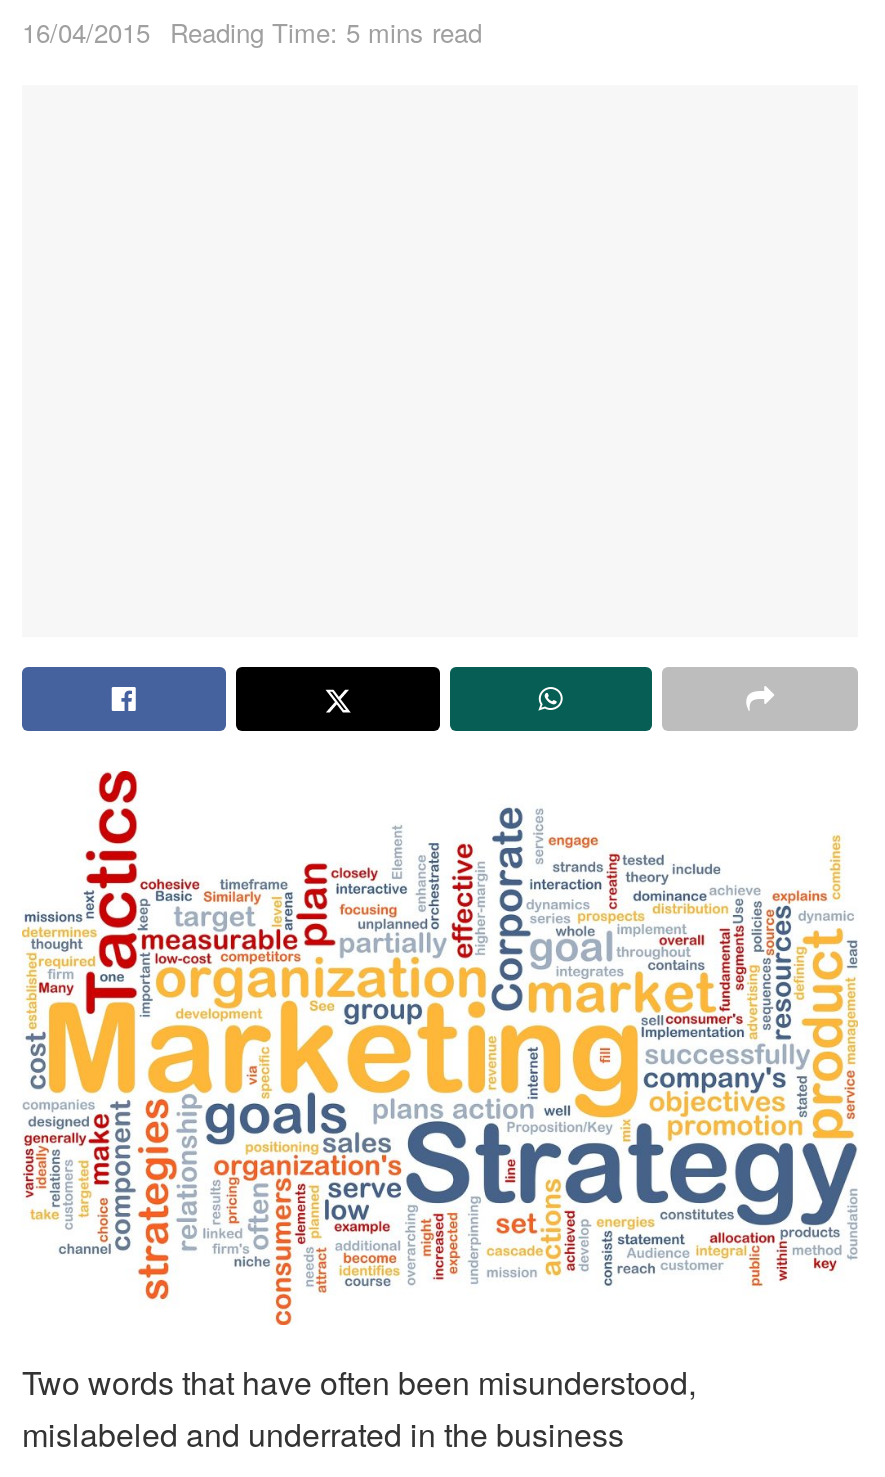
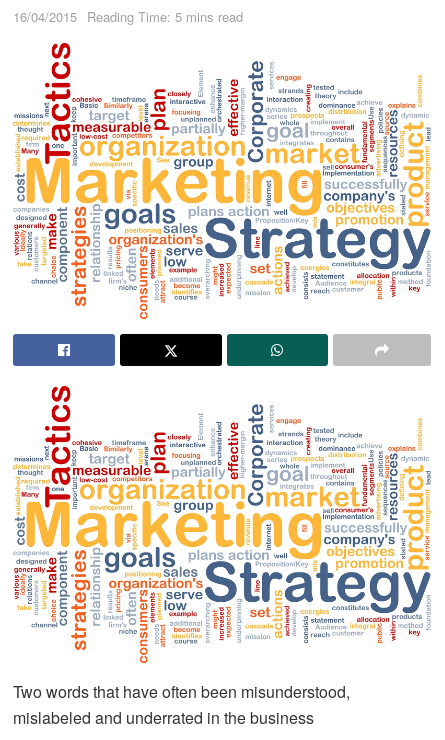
+ [image]
